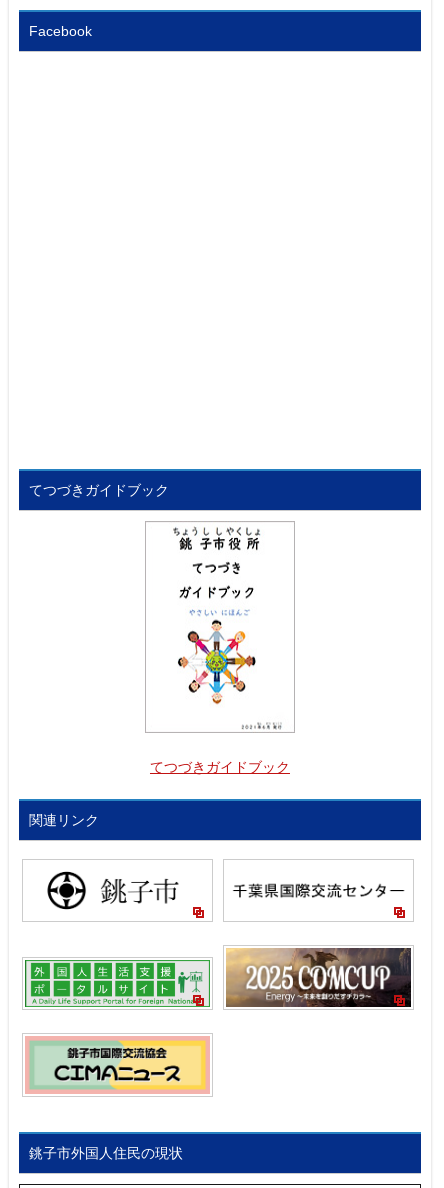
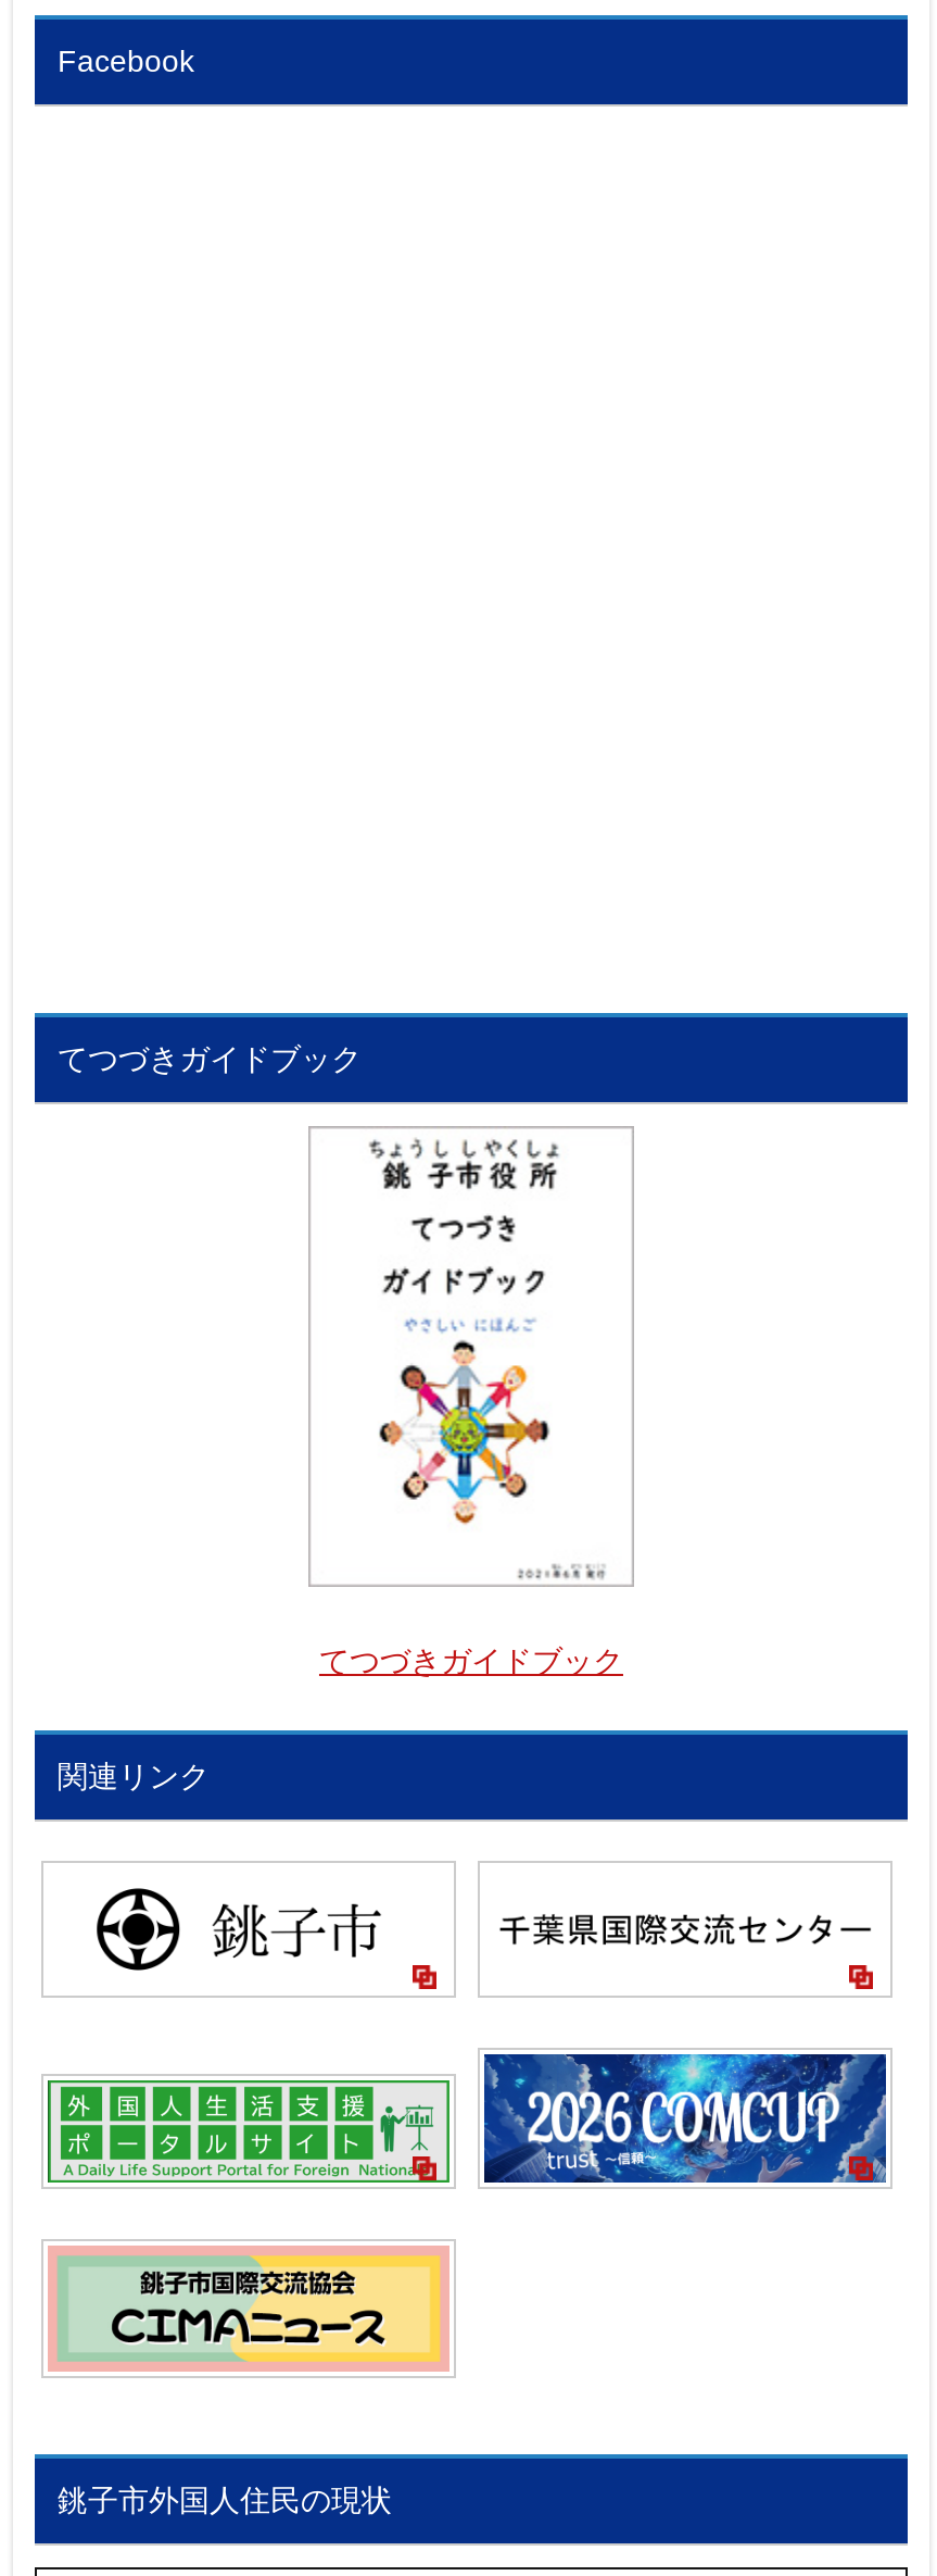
- [image]
+ [image]
